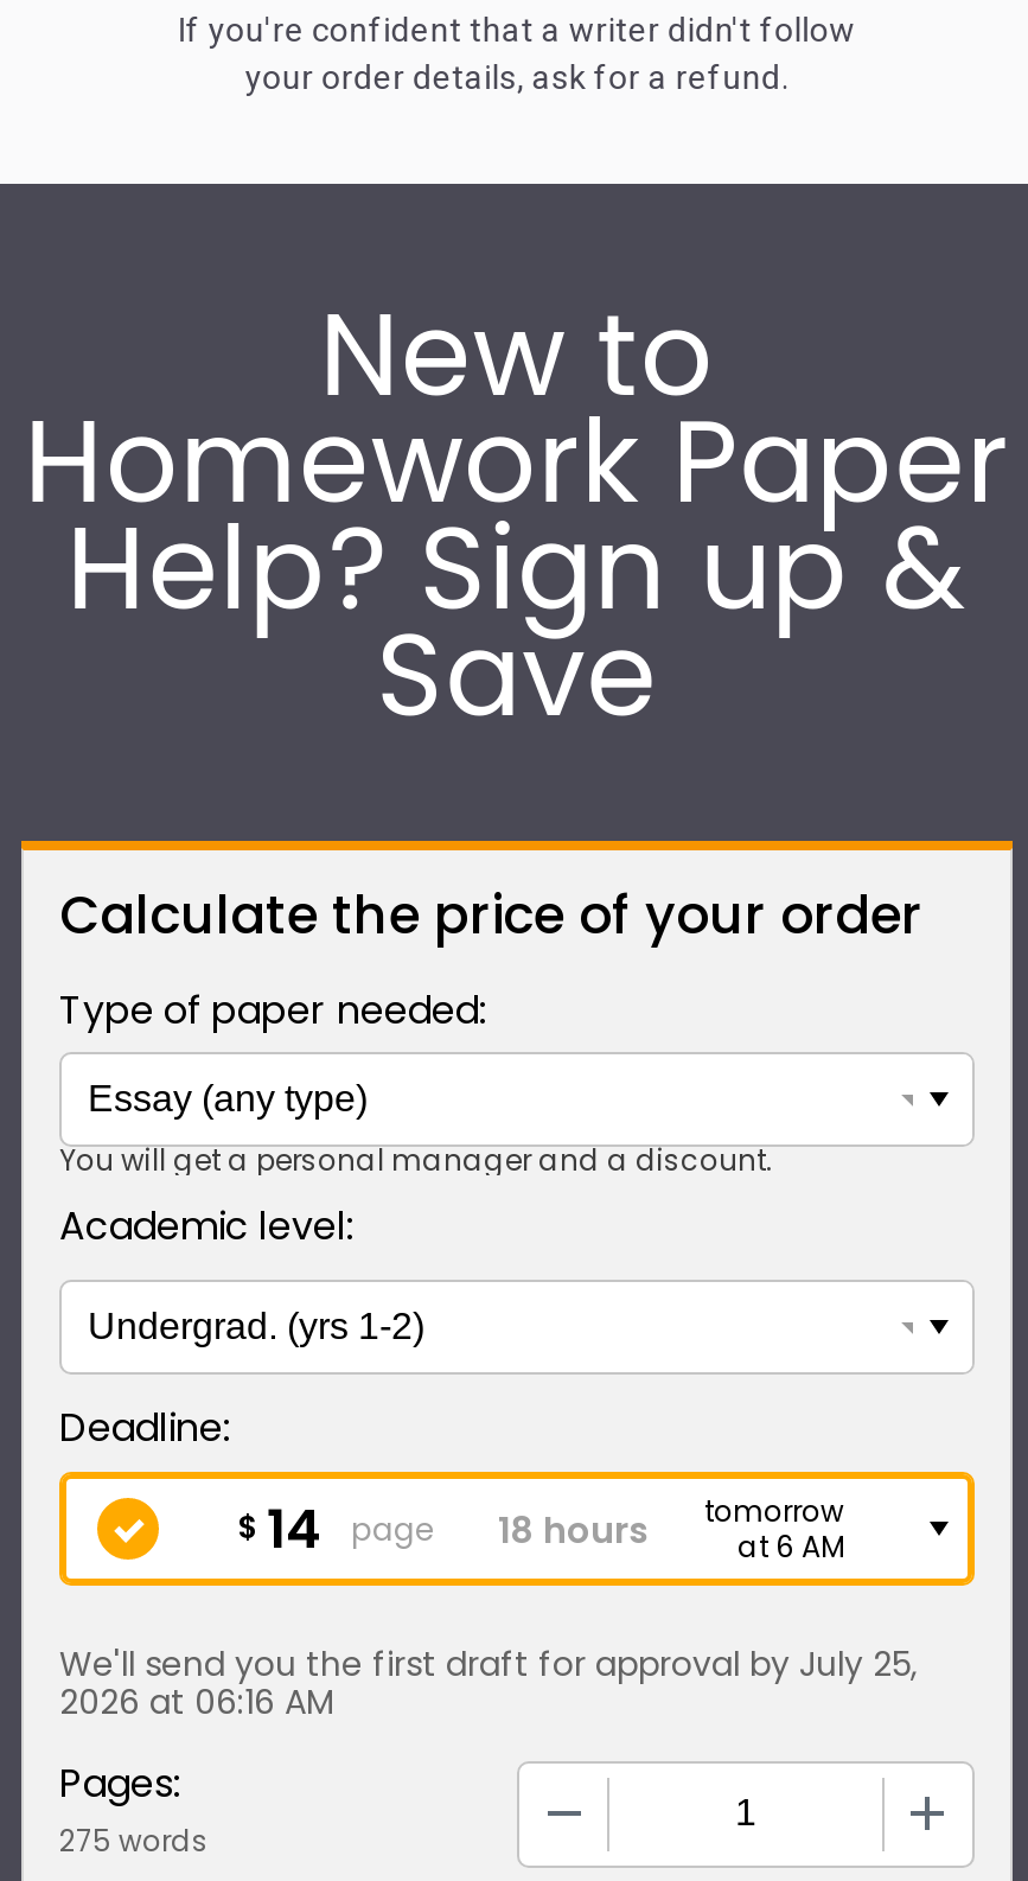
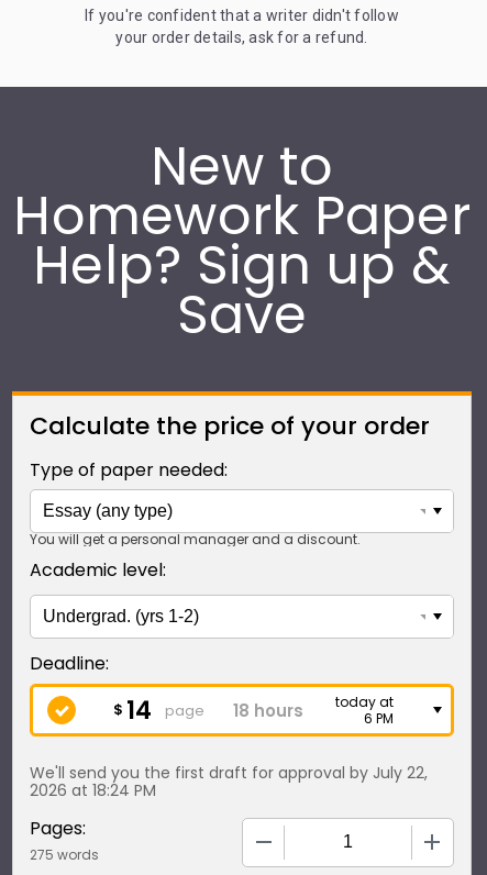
- tomorrow
- at 6 AM
+ today at
+ 6 PM

- We'll send you the first draft for approval by July 25,
- 2026 at 06:16 AM
+ We'll send you the first draft for approval by July 22,
+ 2026 at 18:24 PM
